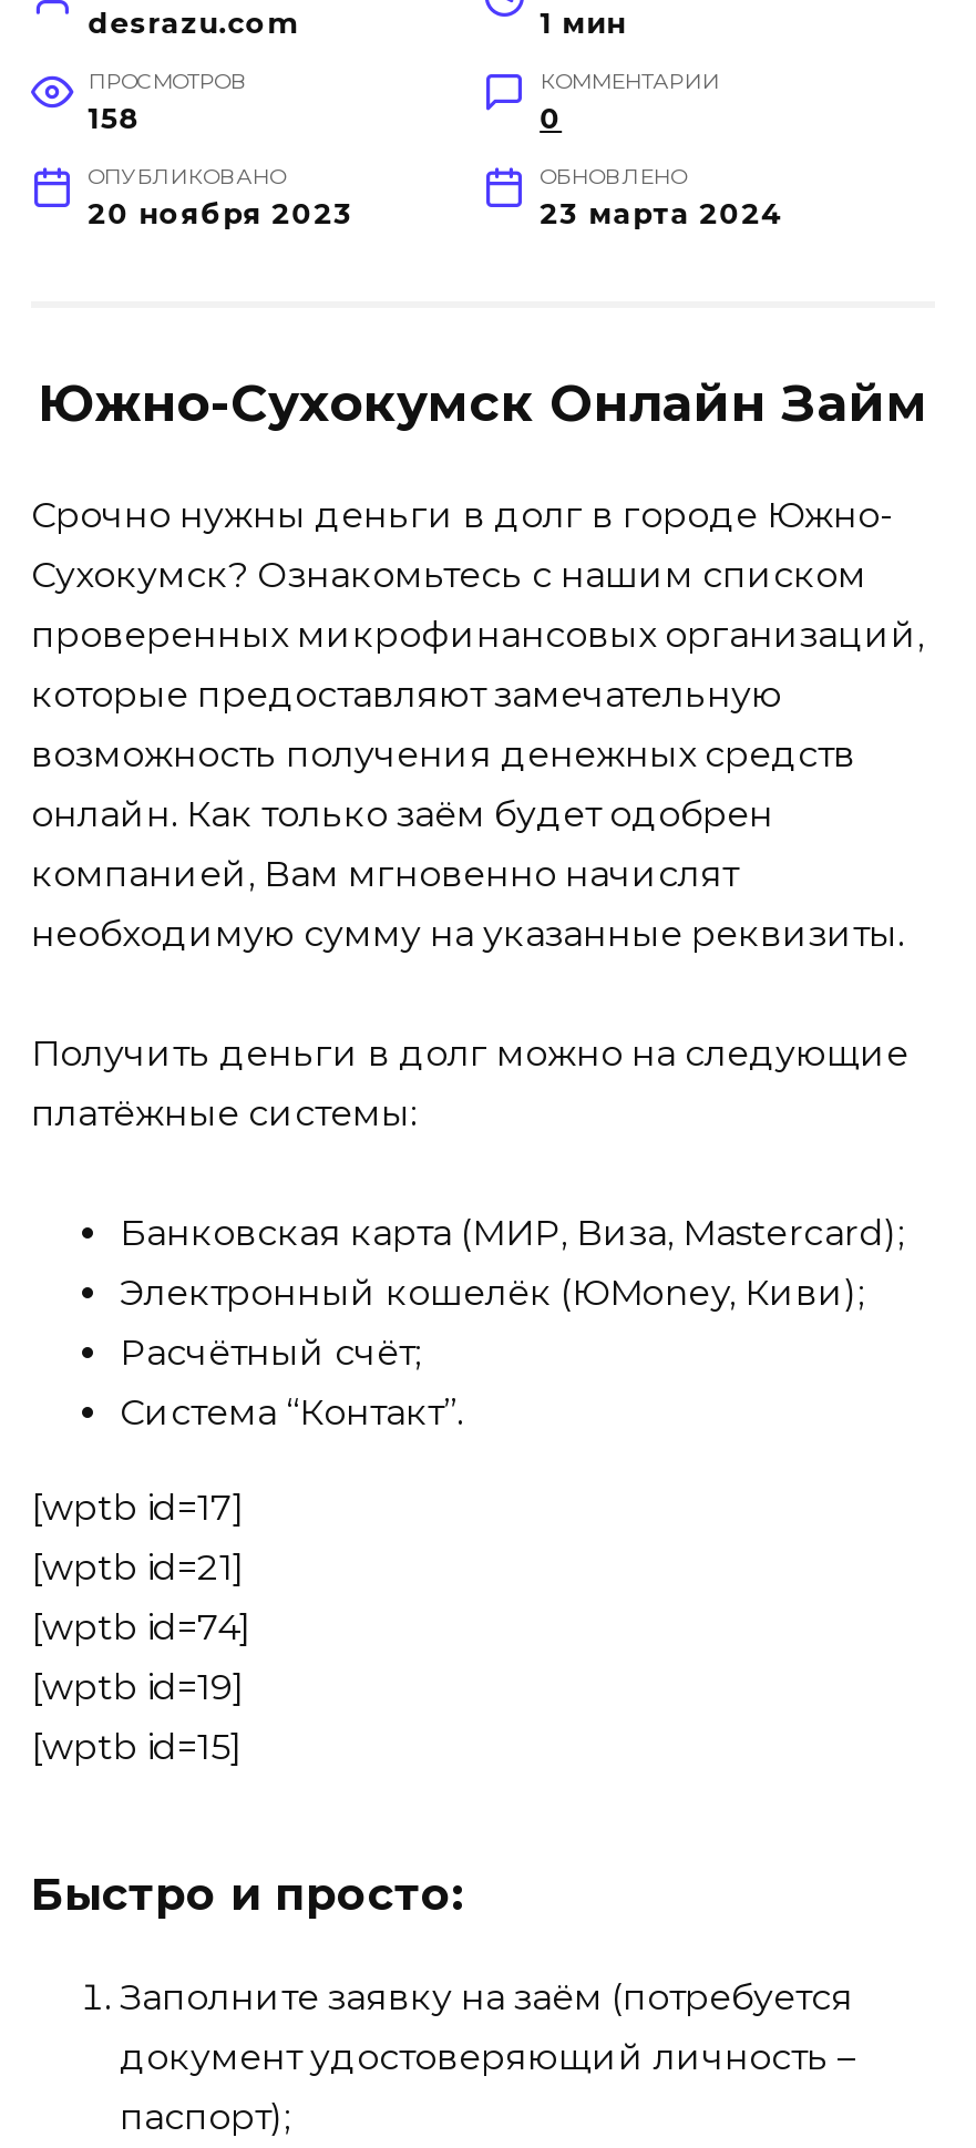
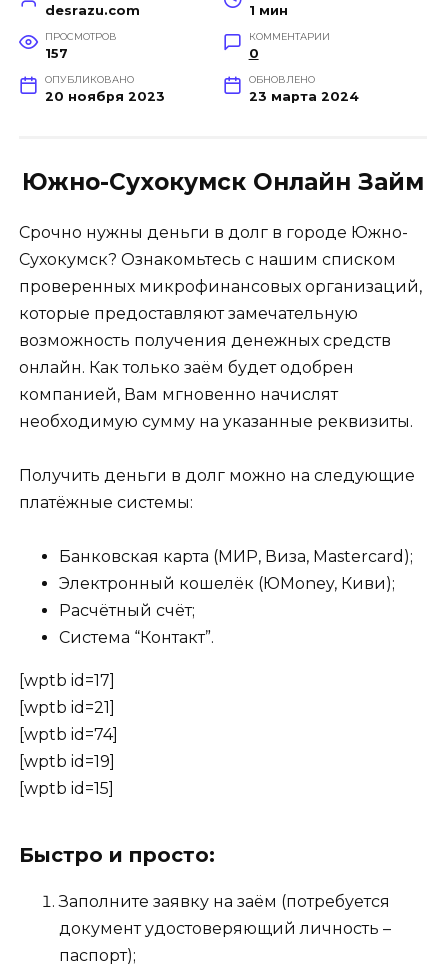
- 158
+ 157
